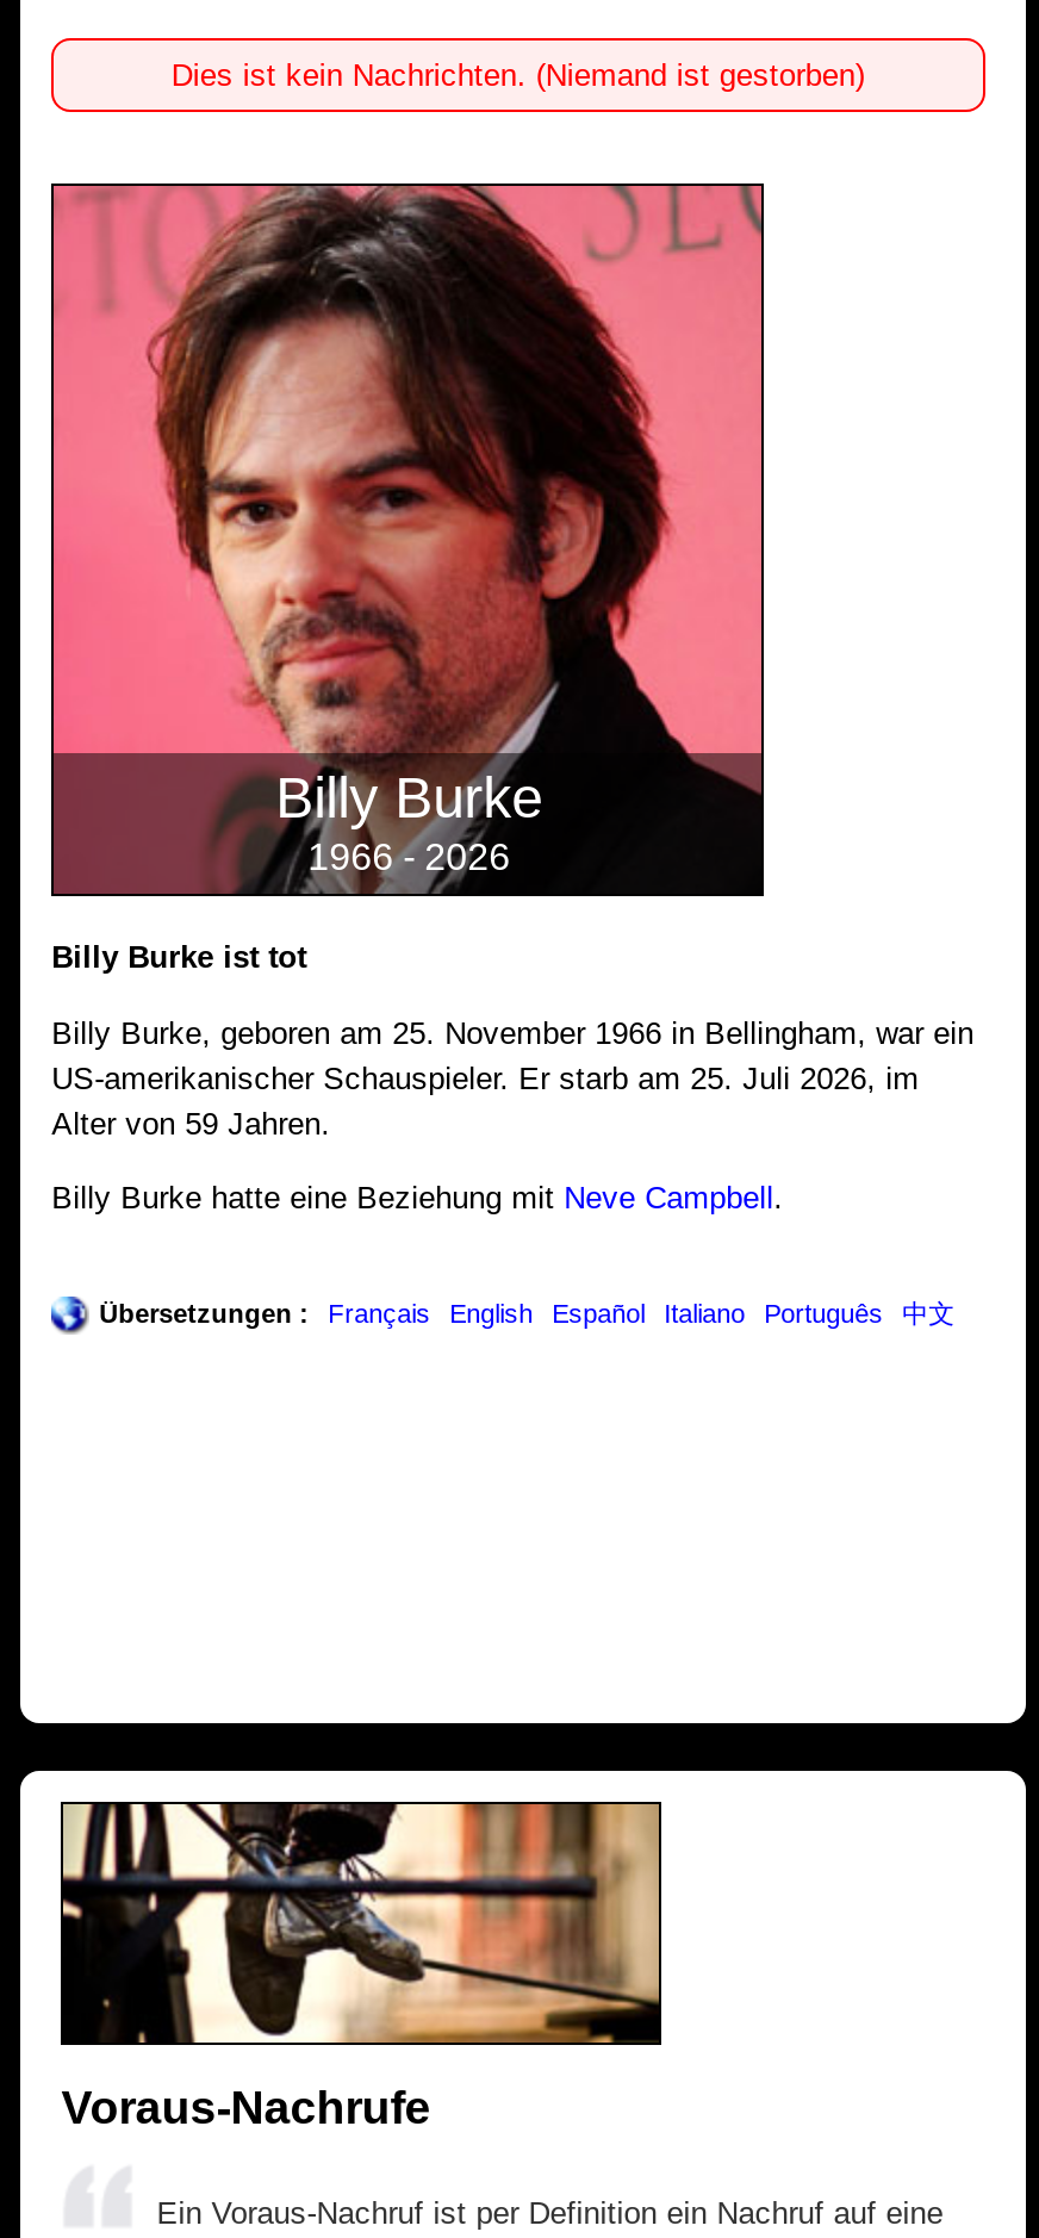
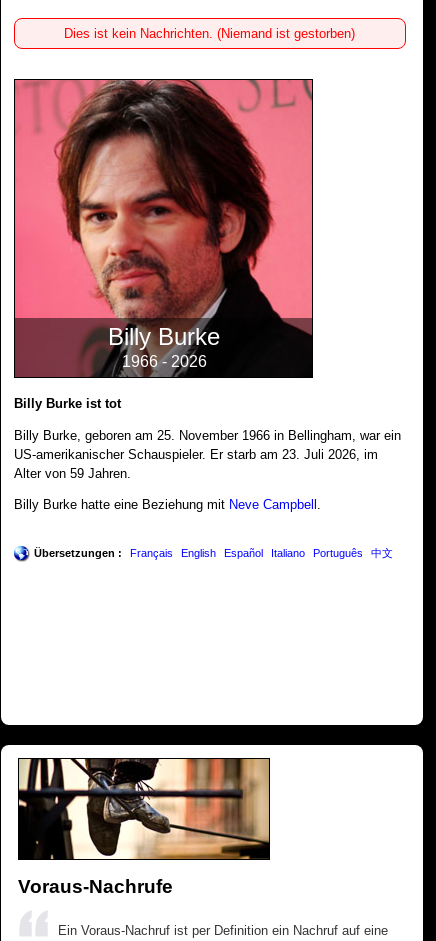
- US-amerikanischer Schauspieler. Er starb am 25. Juli 2026, im
+ US-amerikanischer Schauspieler. Er starb am 23. Juli 2026, im
